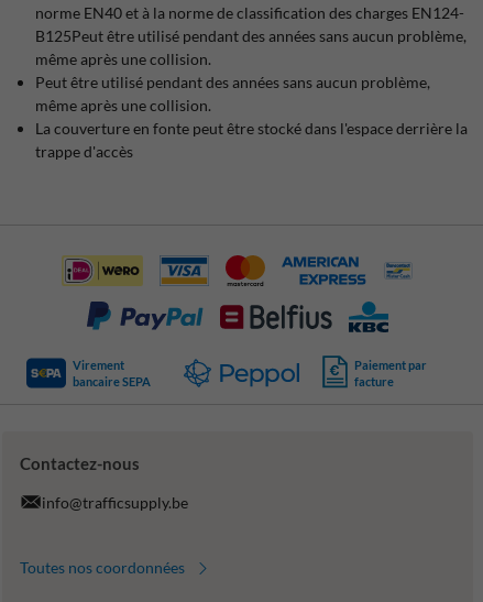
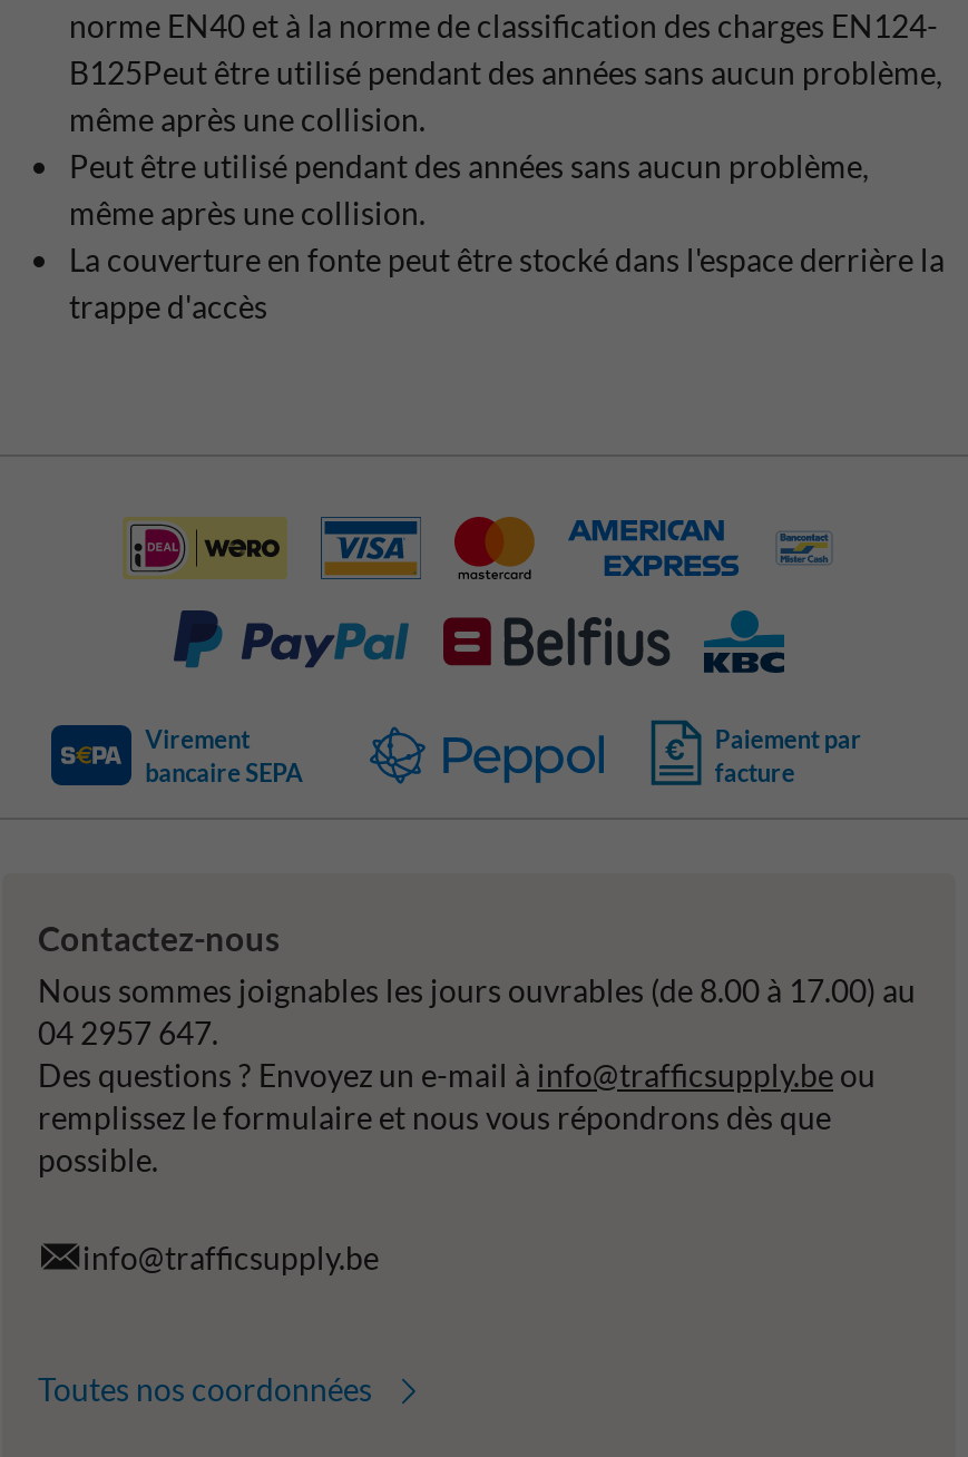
+ Nous sommes joignables les jours ouvrables (de 8.00 à 17.00) au
+ 04 2957 647.
+ Des questions ? Envoyez un e-mail à info@trafficsupply.be ou
+ remplissez le formulaire et nous vous répondrons dès que
+ possible.
